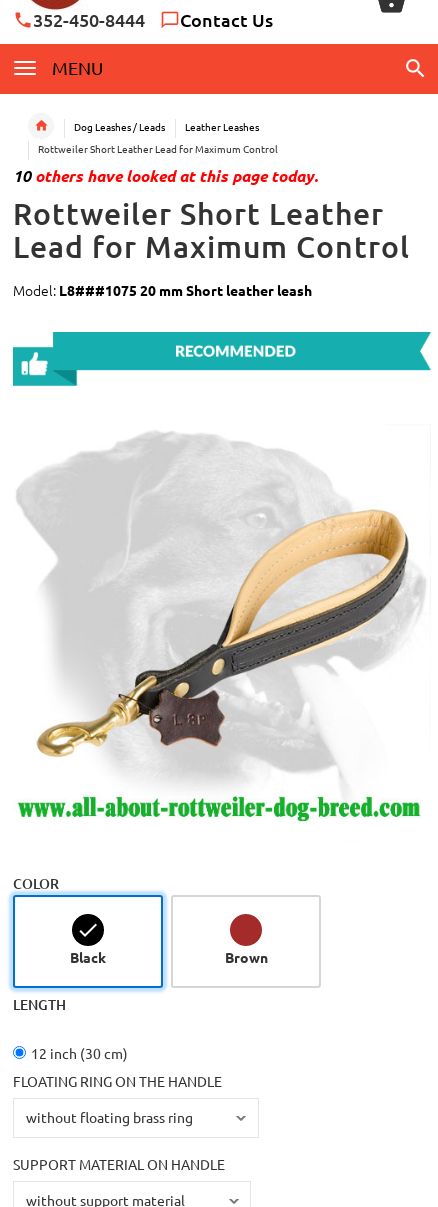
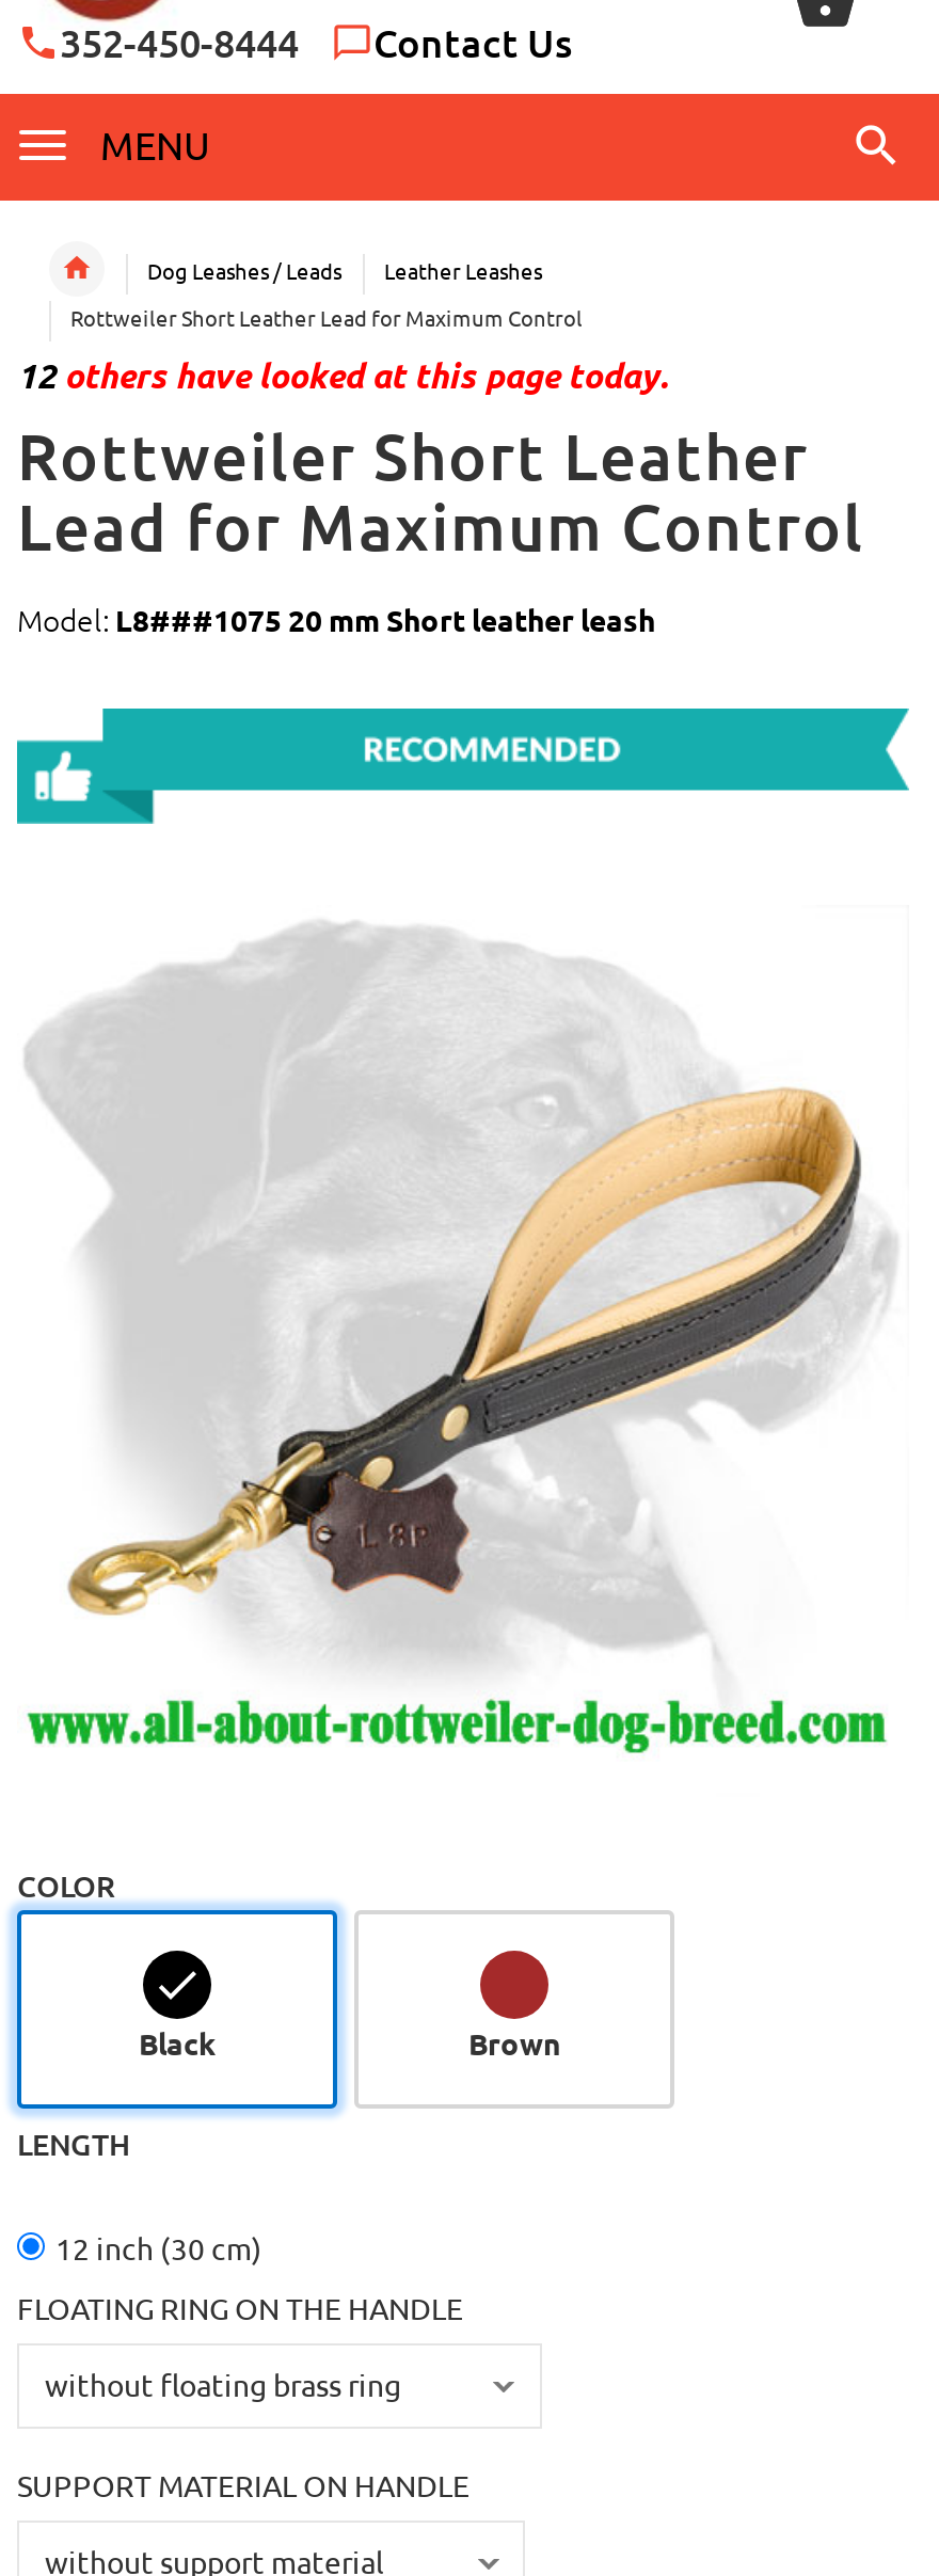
- 10 others have looked at this page today.
+ 12 others have looked at this page today.
